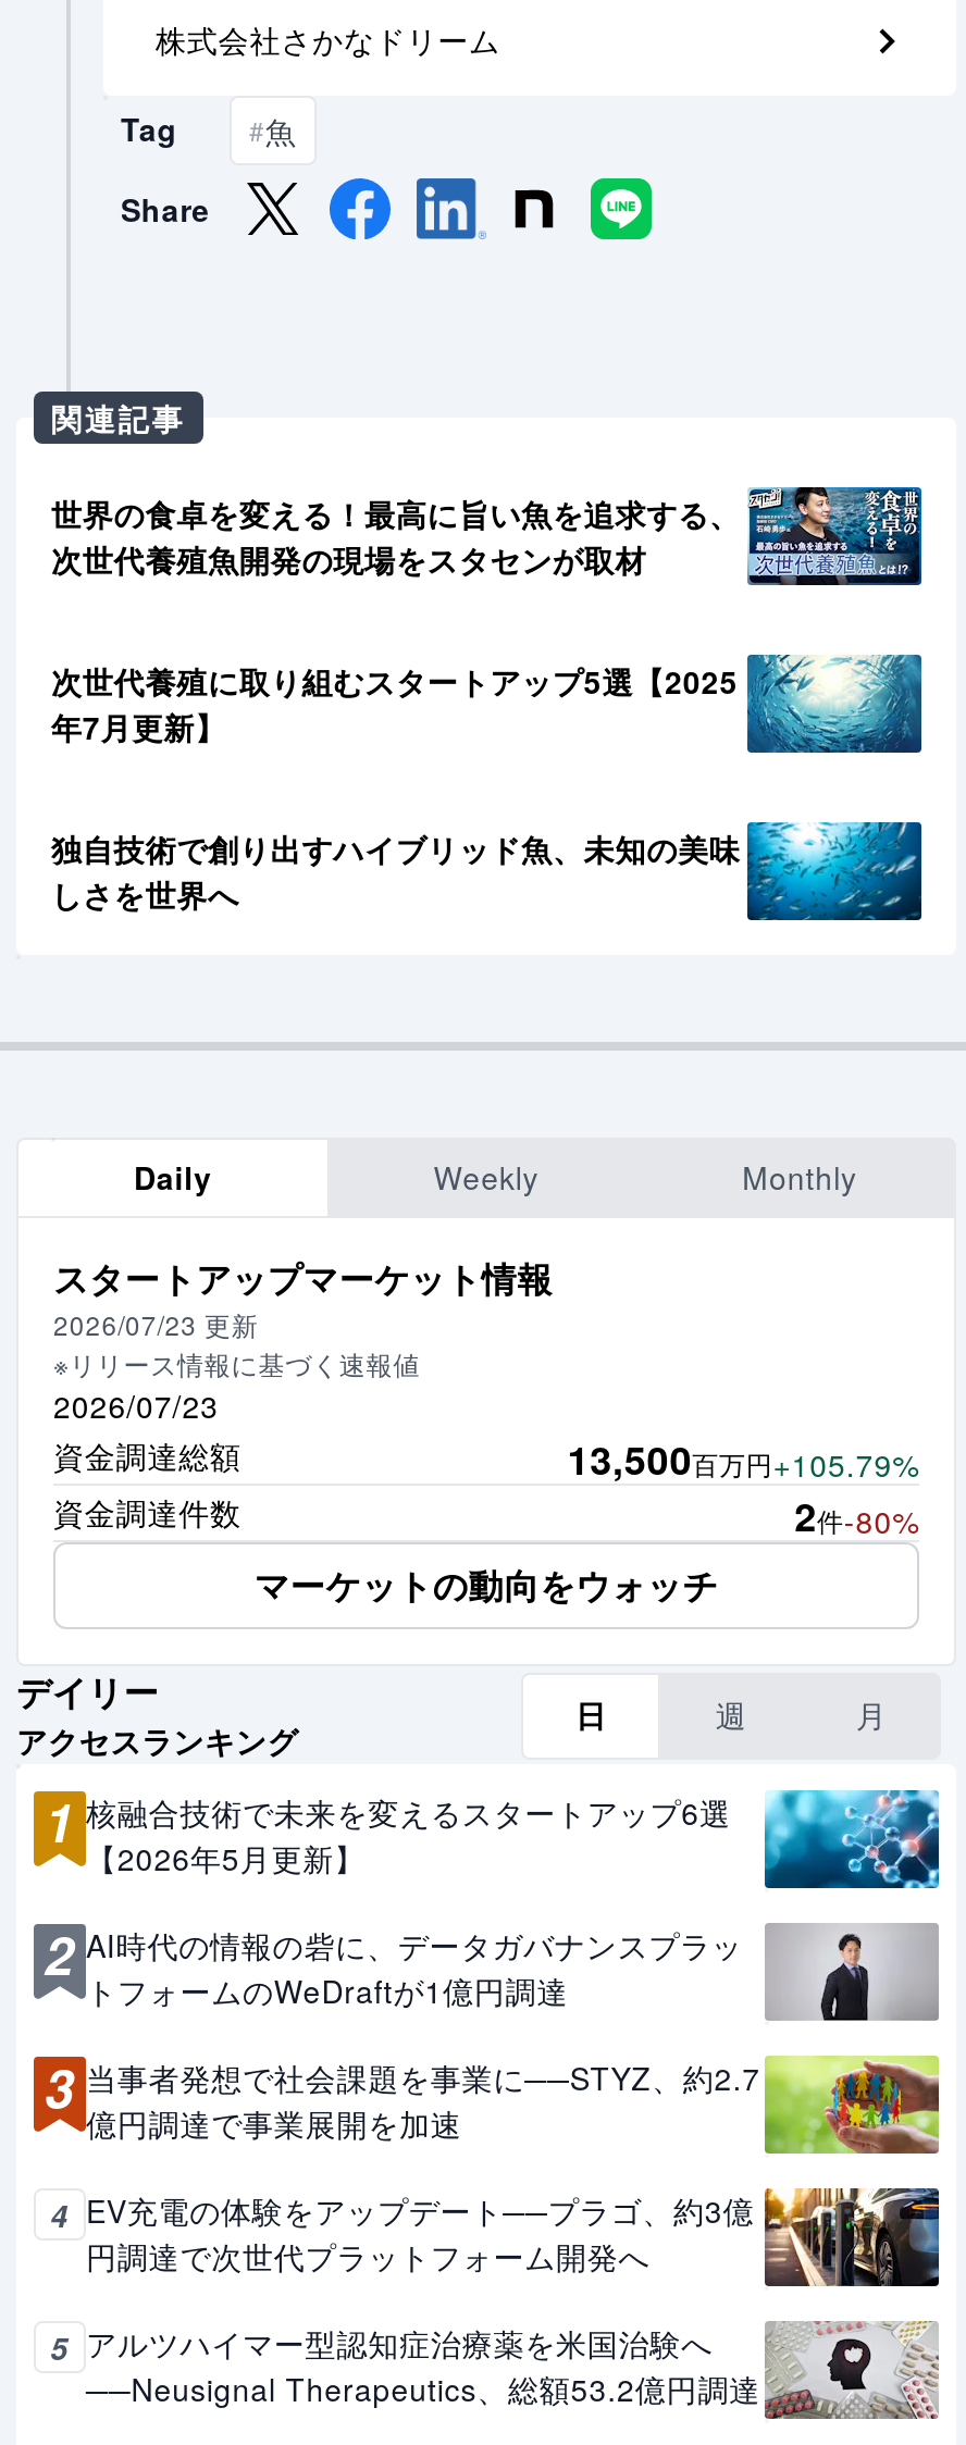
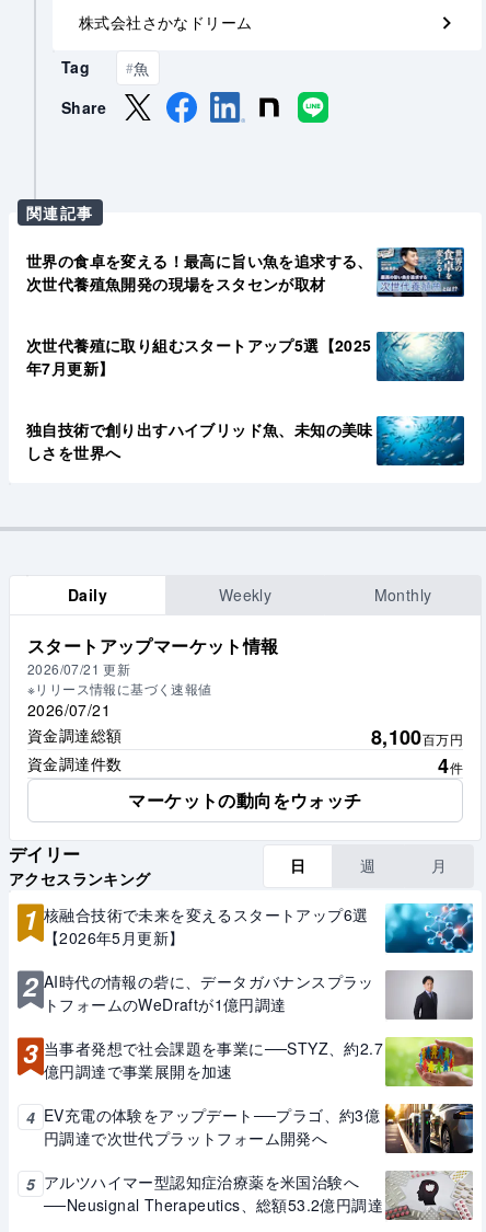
- 2026/07/23 更新
+ 2026/07/21 更新

- 2026/07/23
+ 2026/07/21

- 13,500百万円+105.79%
+ 8,100百万円

- 2件-80%
+ 4件
